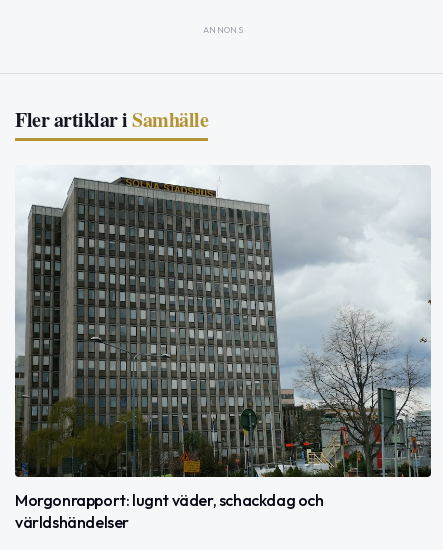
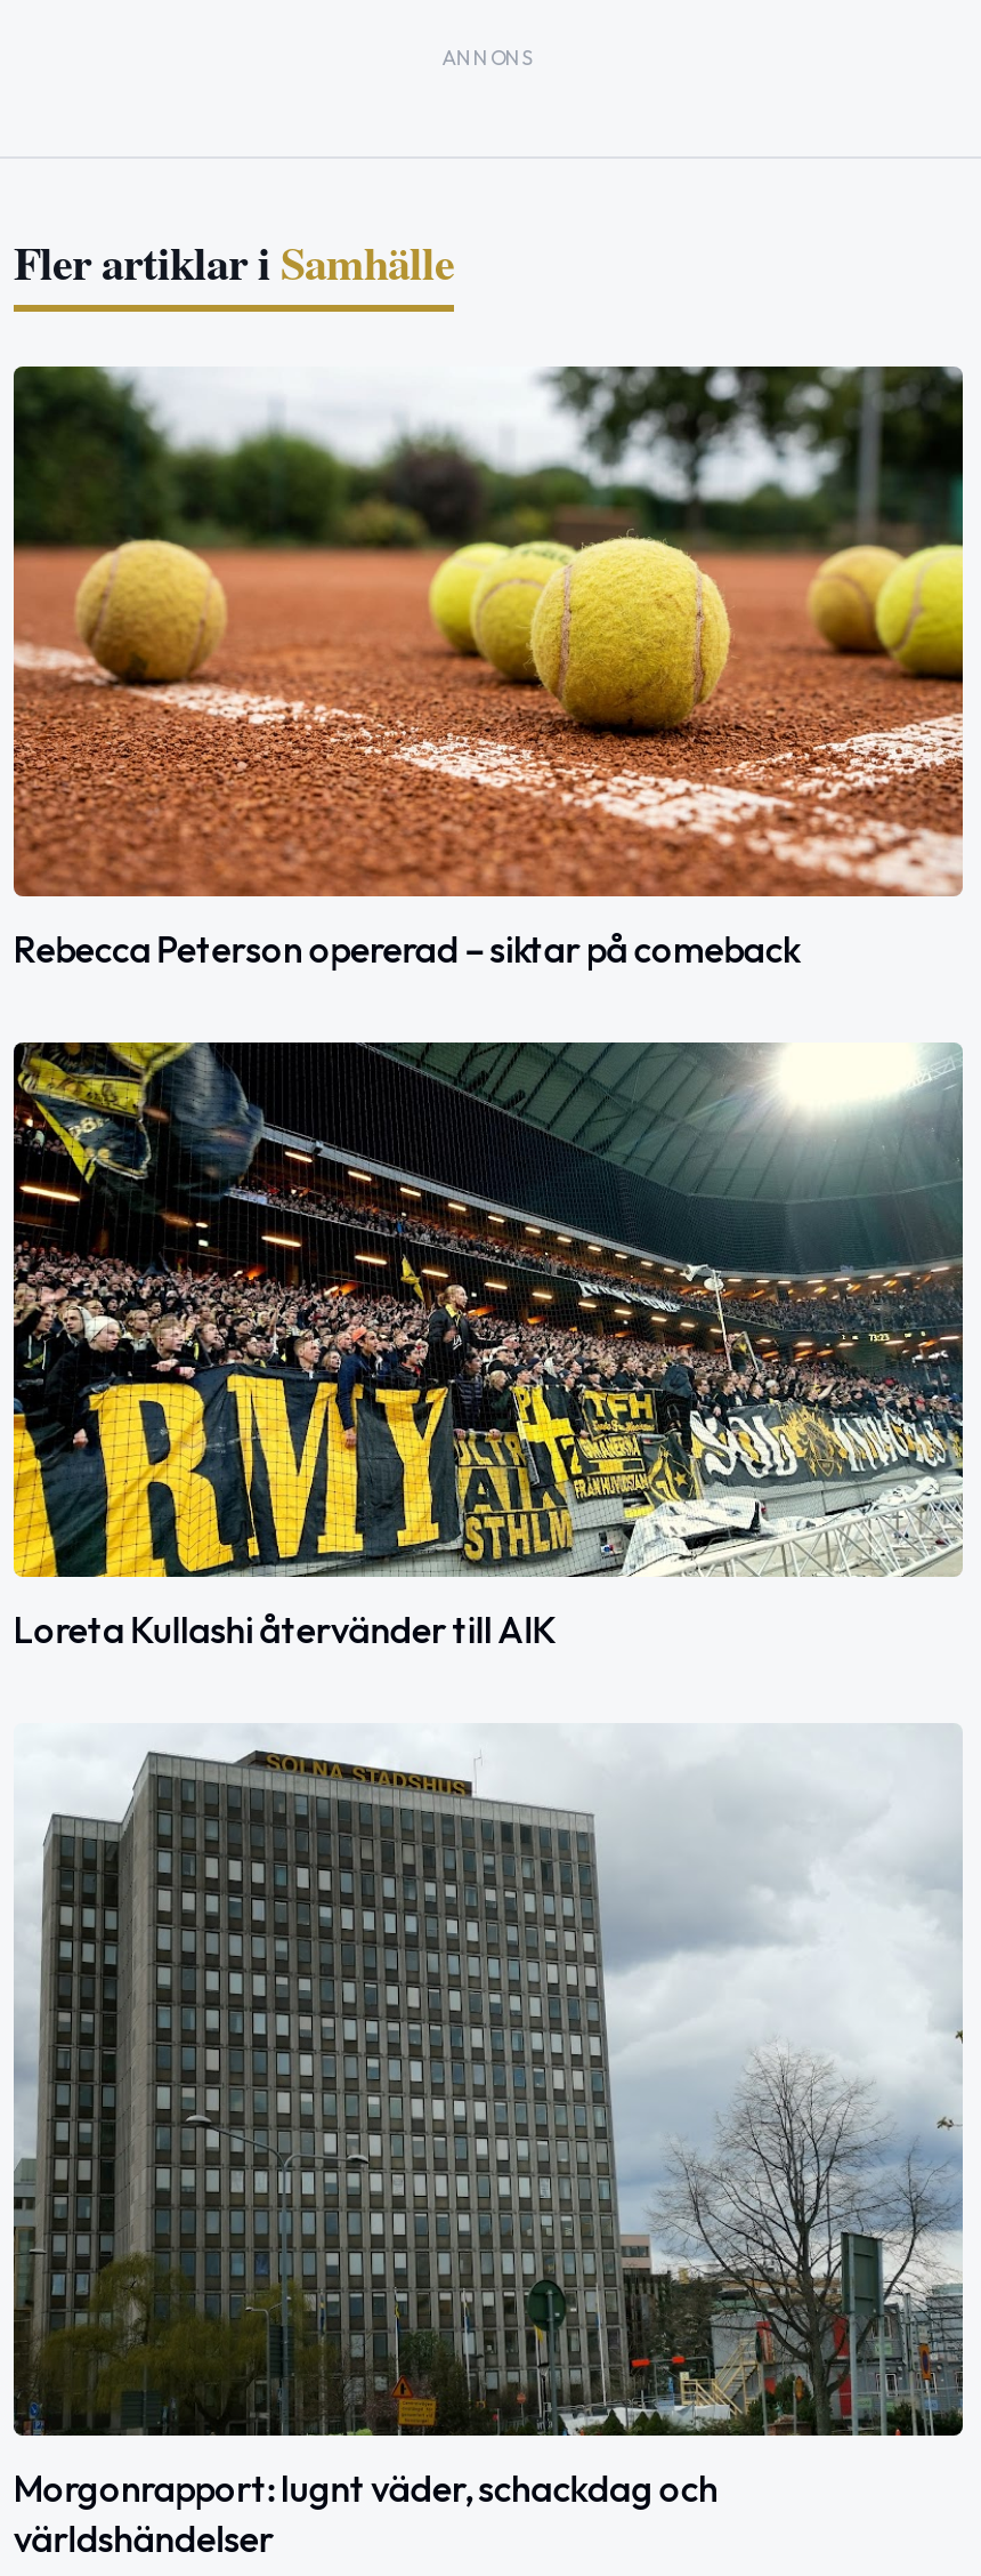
+ [image]
+ Rebecca Peterson opererad – siktar på comeback

+ [image]
+ Loreta Kullashi återvänder till AIK
